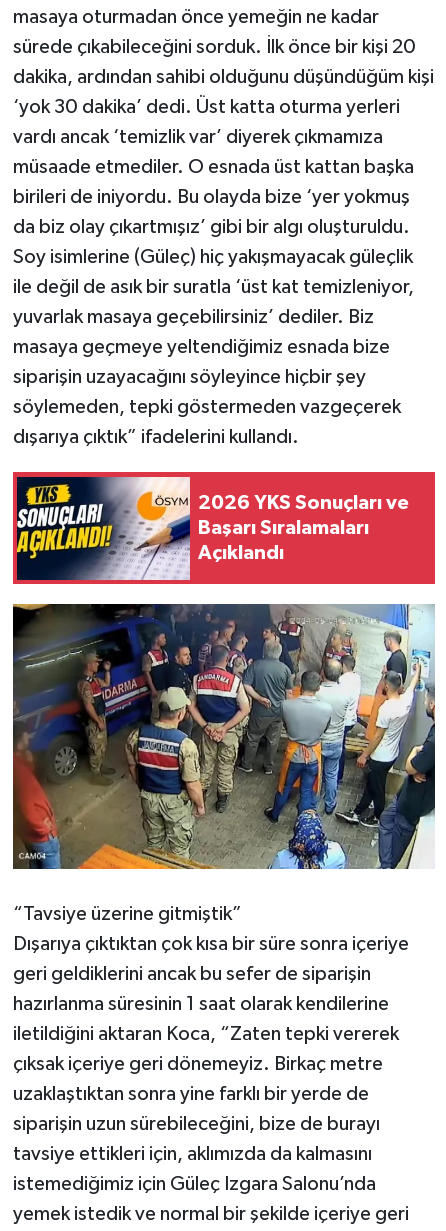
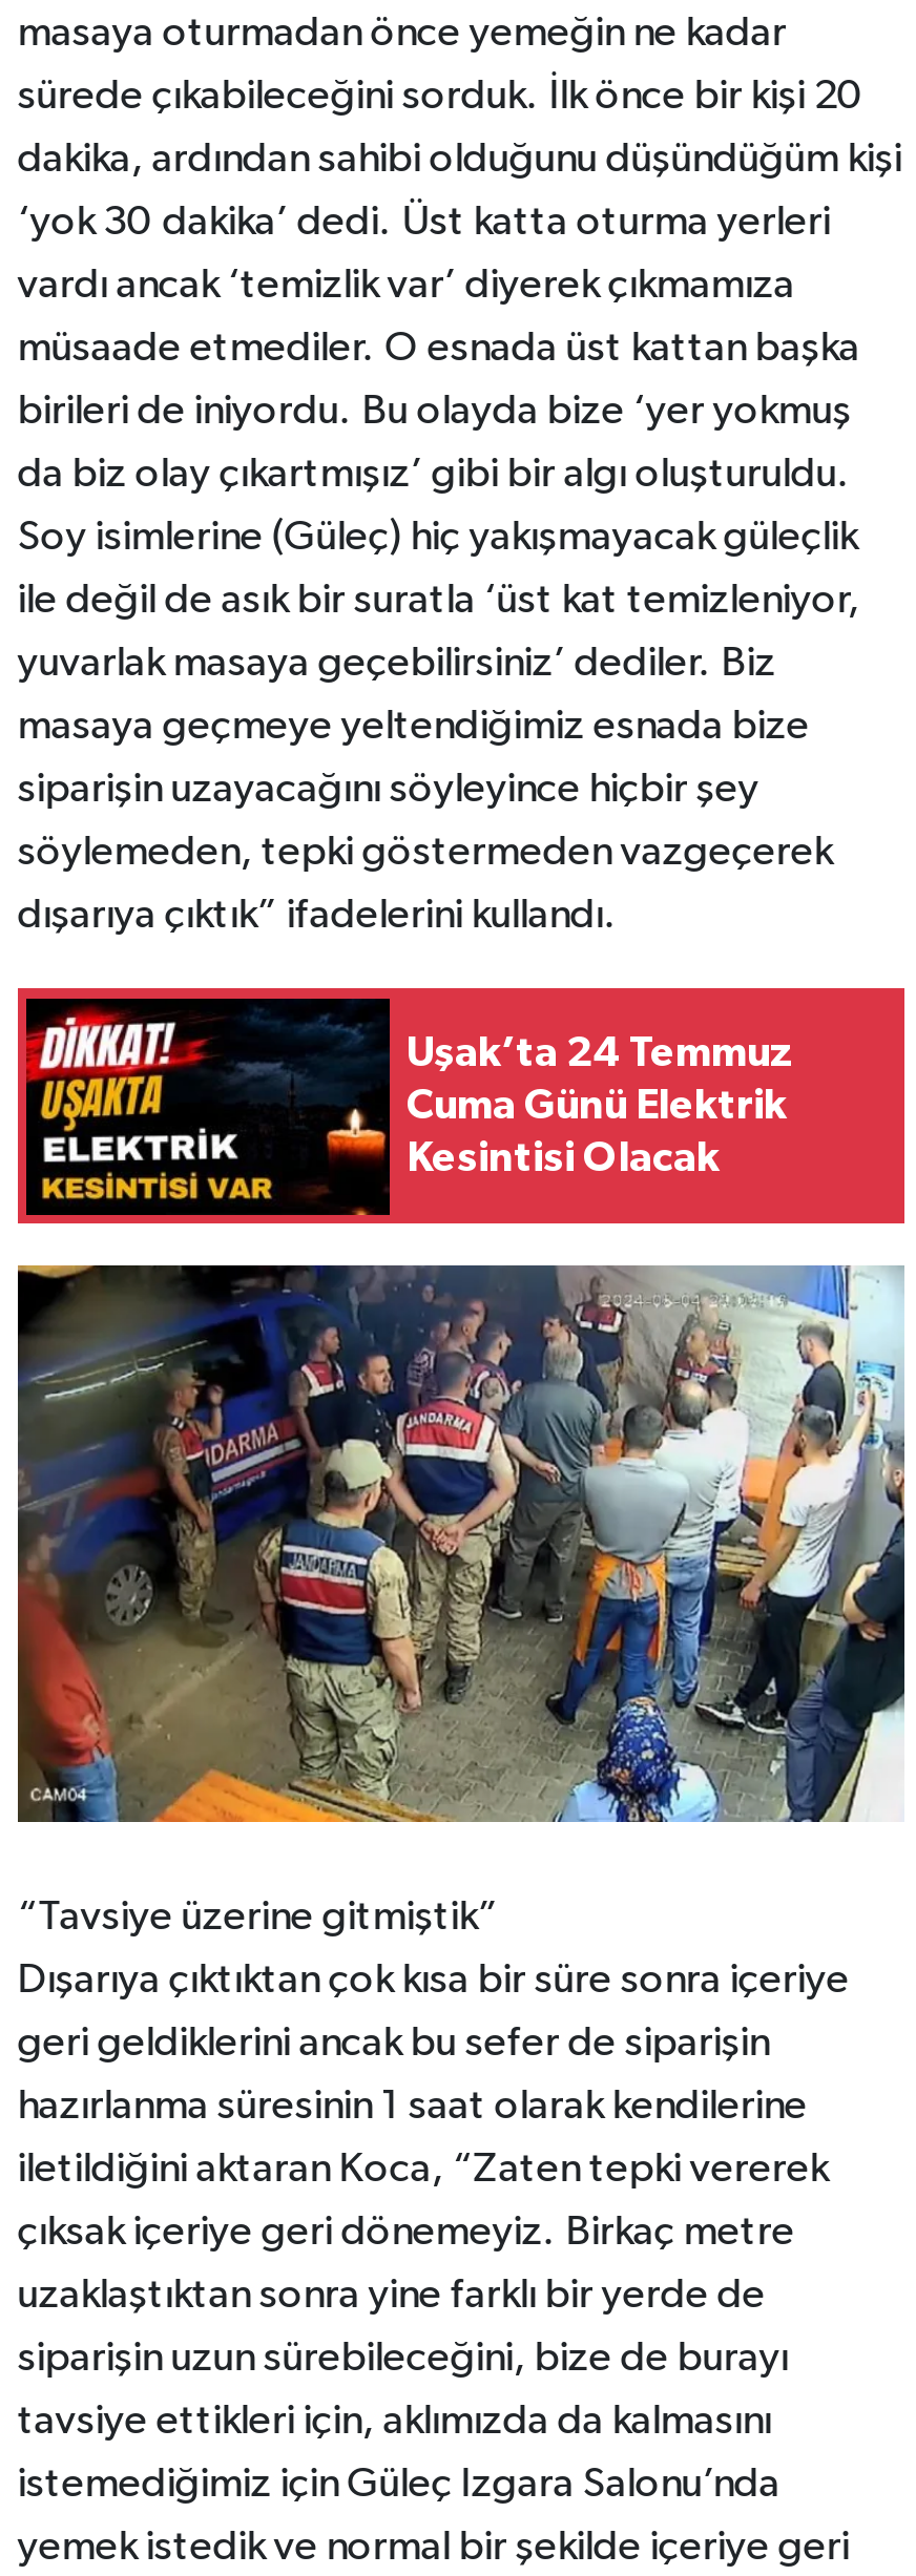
- [image]
- 2026 YKS Sonuçları ve
- Başarı Sıralamaları
- Açıklandı
+ [image]
+ Uşak’ta 24 Temmuz
+ Cuma Günü Elektrik
+ Kesintisi Olacak
